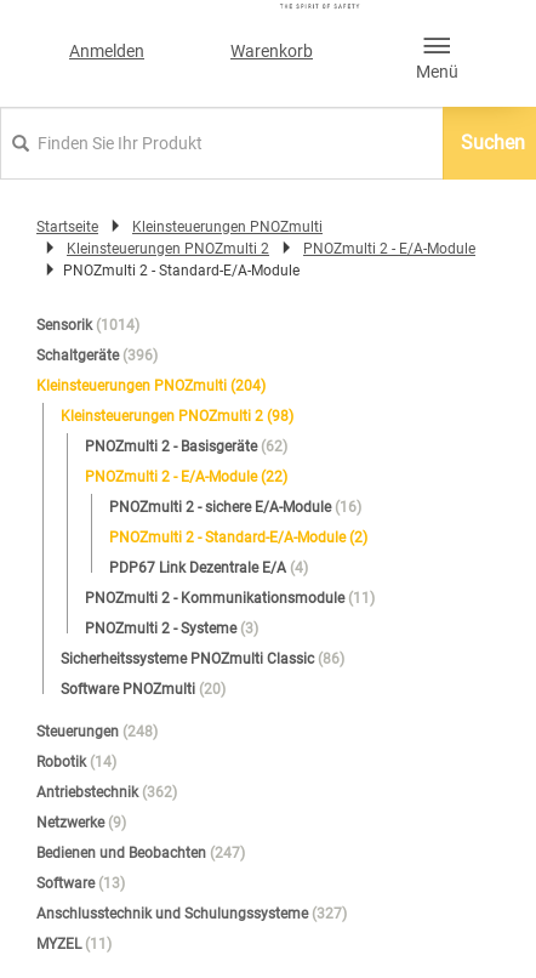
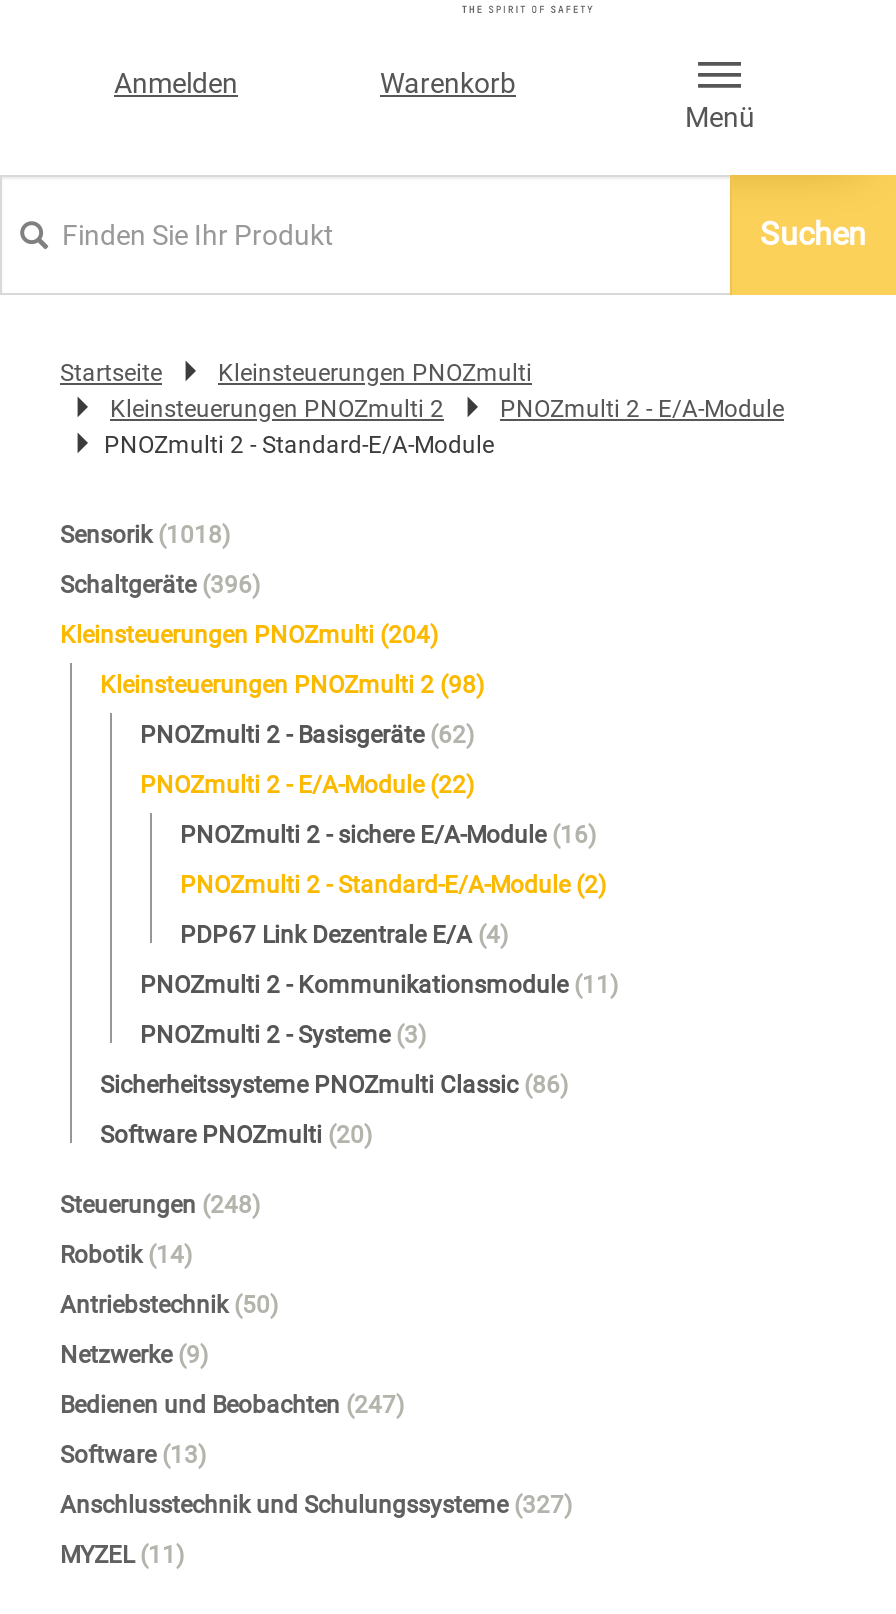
- Sensorik (1014)
+ Sensorik (1018)

- Antriebstechnik (362)
+ Antriebstechnik (50)
